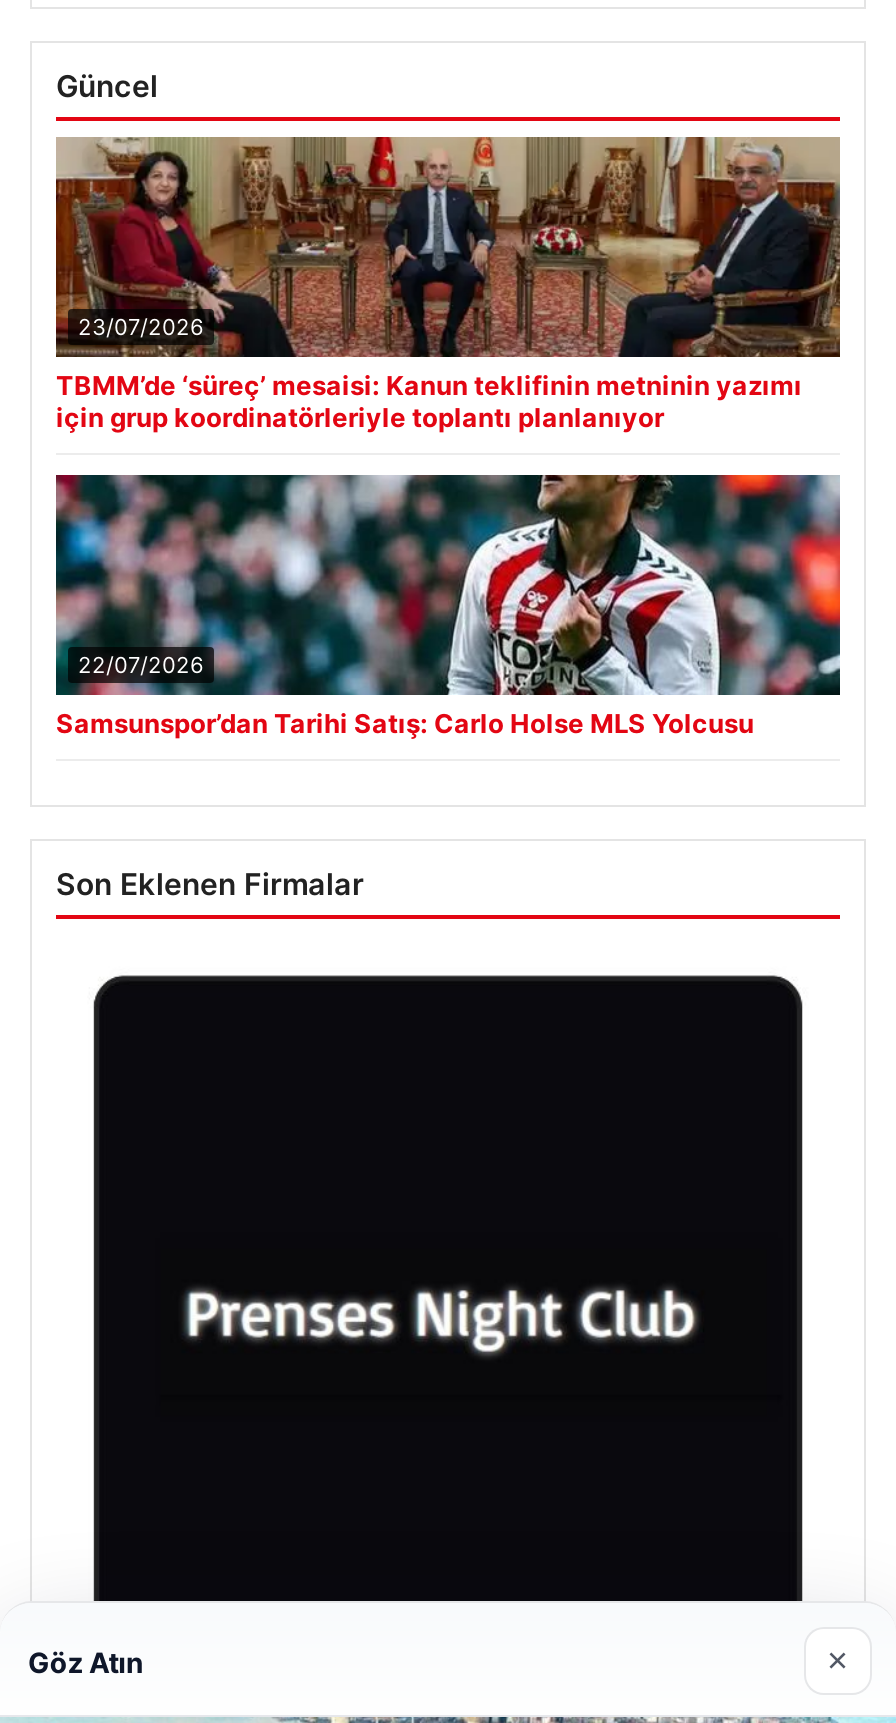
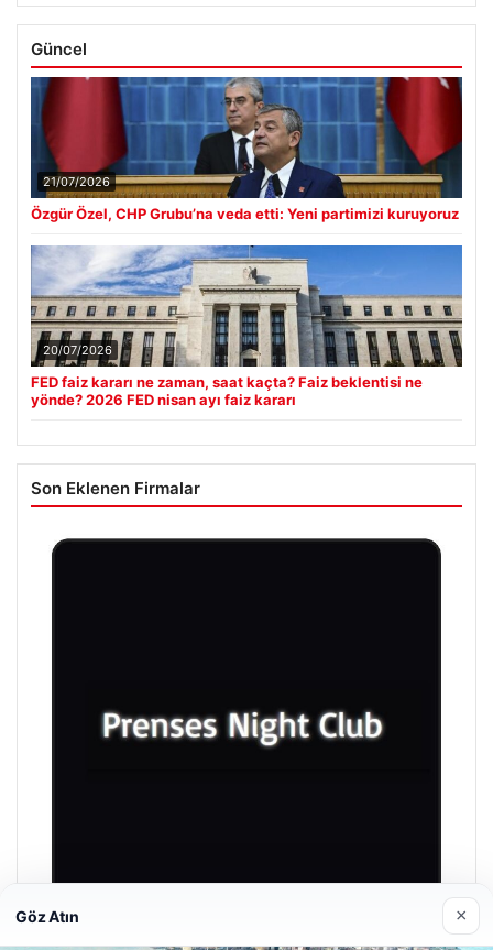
- [image]
- 23/07/2026
+ [image]
+ 21/07/2026

- TBMM’de ‘süreç’ mesaisi: Kanun teklifinin metninin yazımı
- için grup koordinatörleriyle toplantı planlanıyor
+ Özgür Özel, CHP Grubu’na veda etti: Yeni partimizi kuruyoruz

- [image]
- 22/07/2026
+ [image]
+ 20/07/2026

- Samsunspor’dan Tarihi Satış: Carlo Holse MLS Yolcusu
+ FED faiz kararı ne zaman, saat kaçta? Faiz beklentisi ne
+ yönde? 2026 FED nisan ayı faiz kararı
